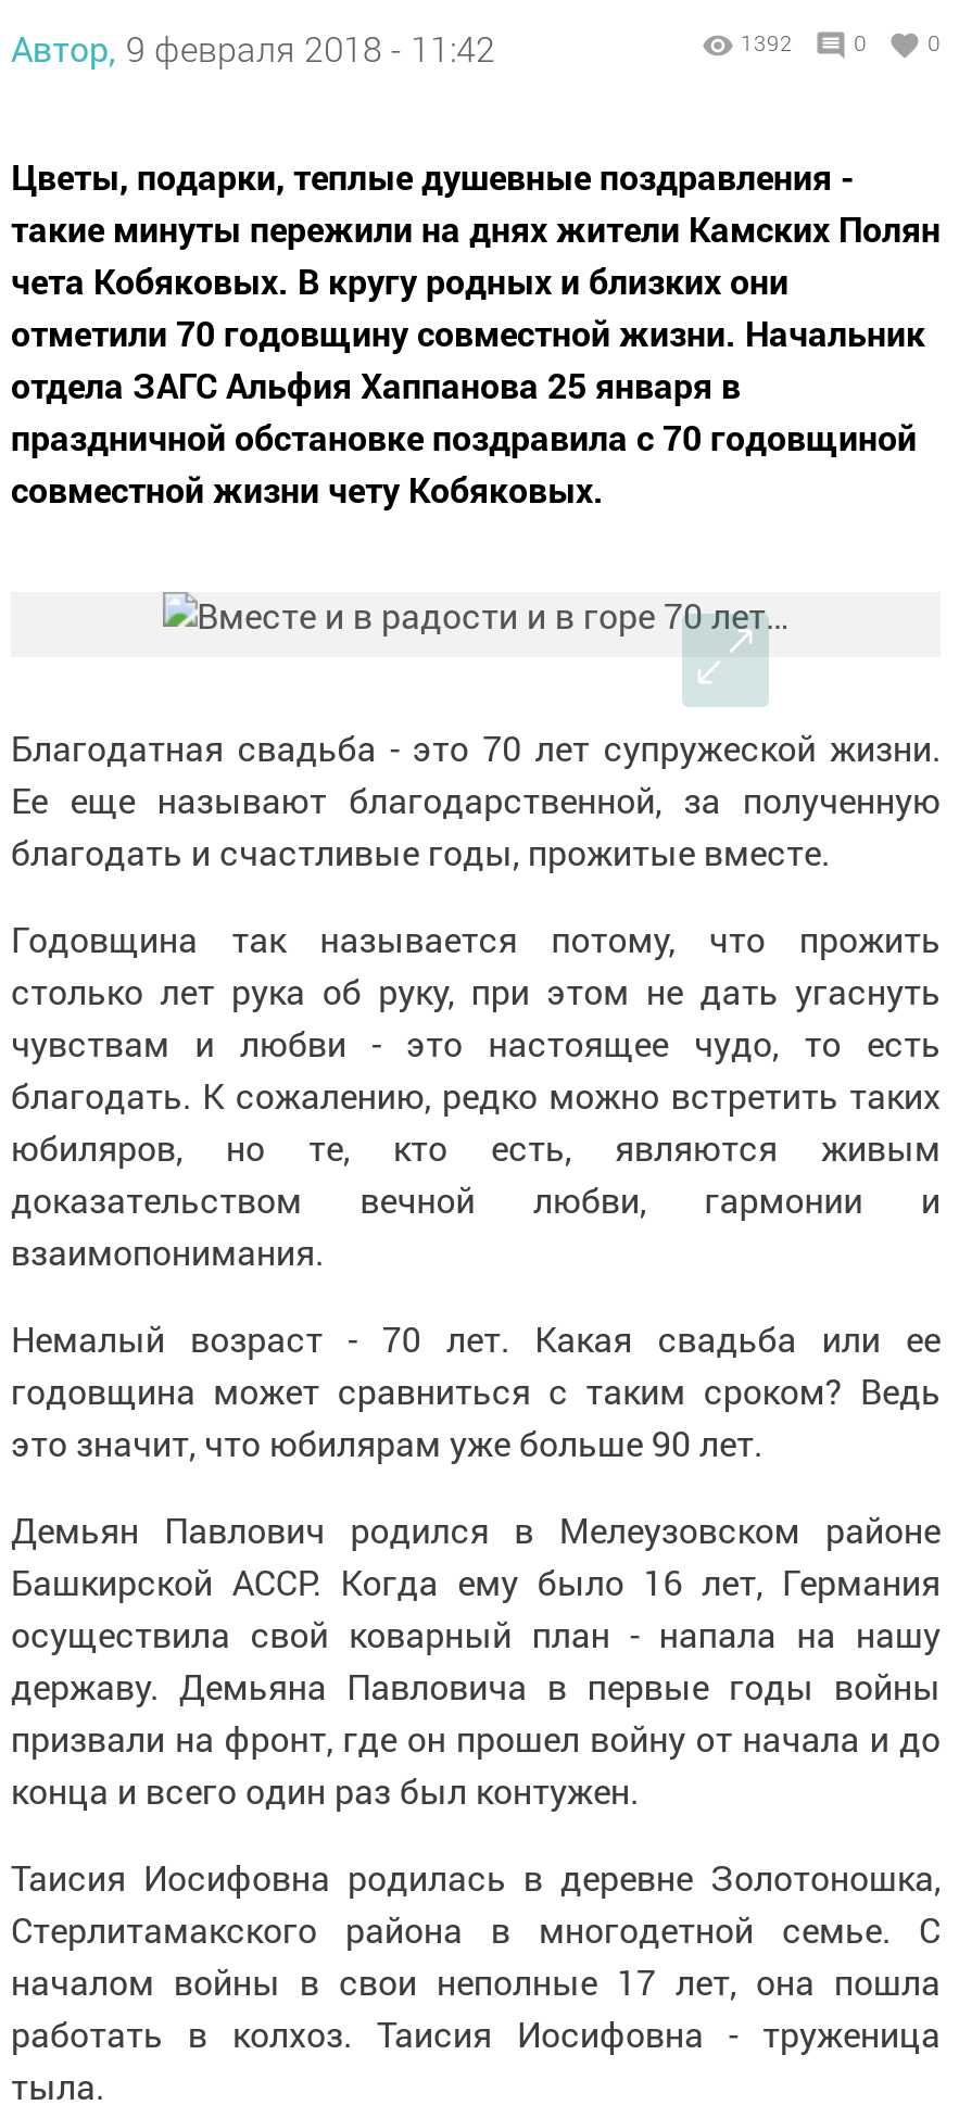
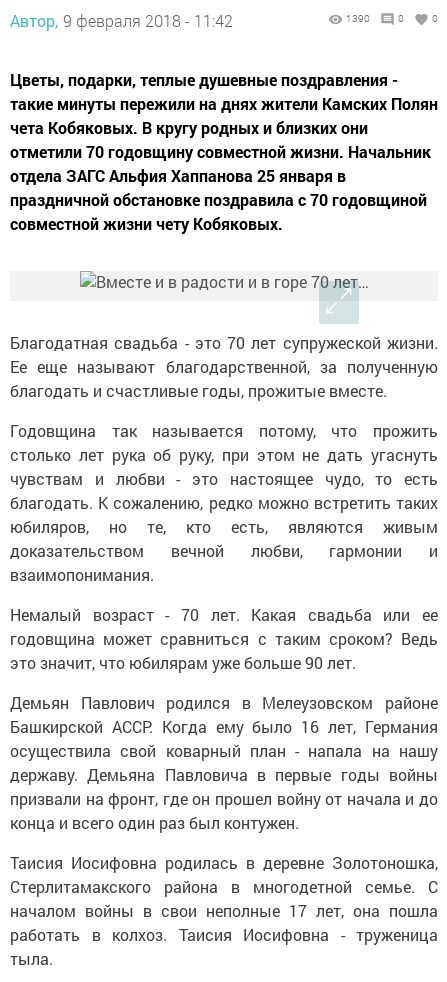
- 1392
+ 1390
